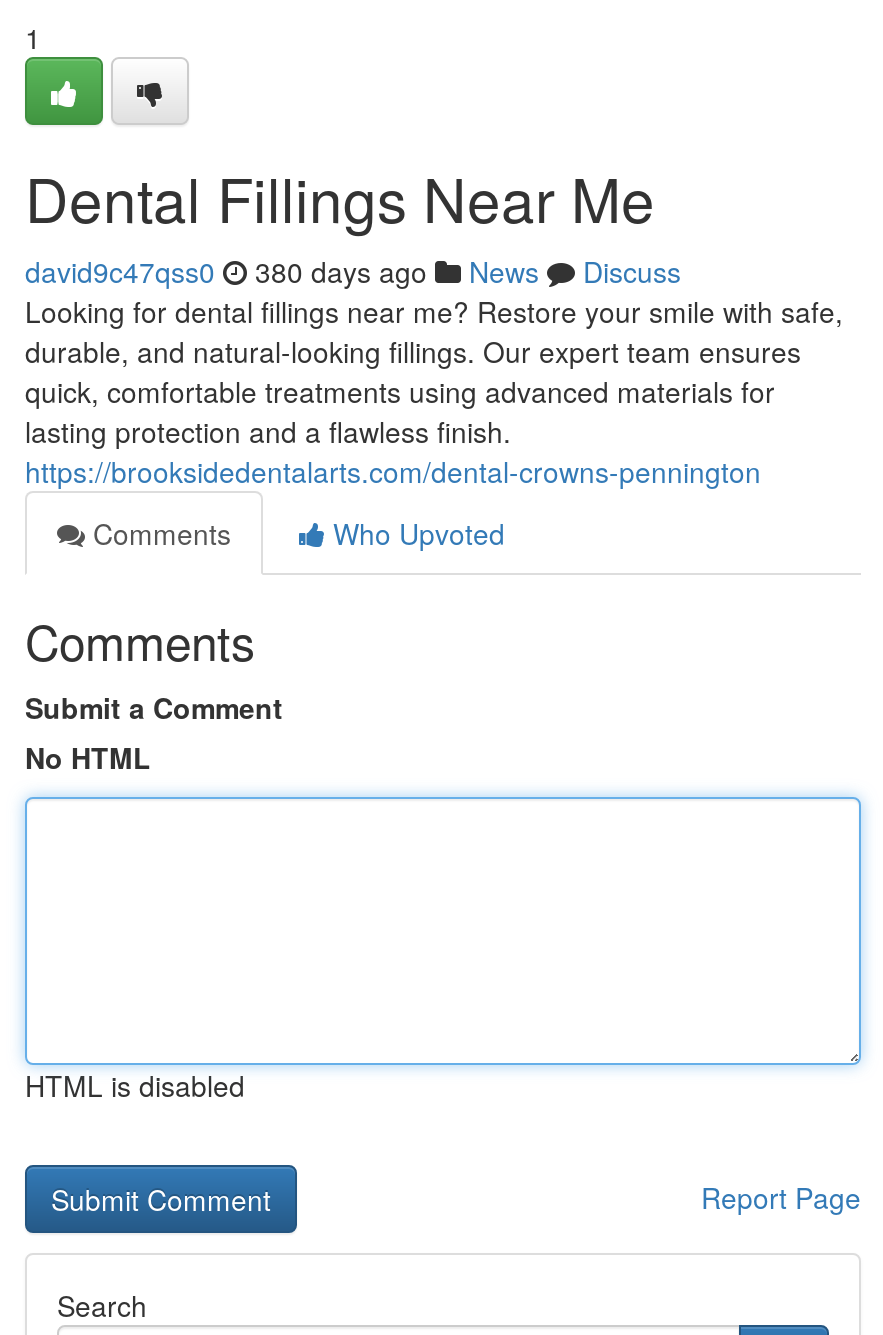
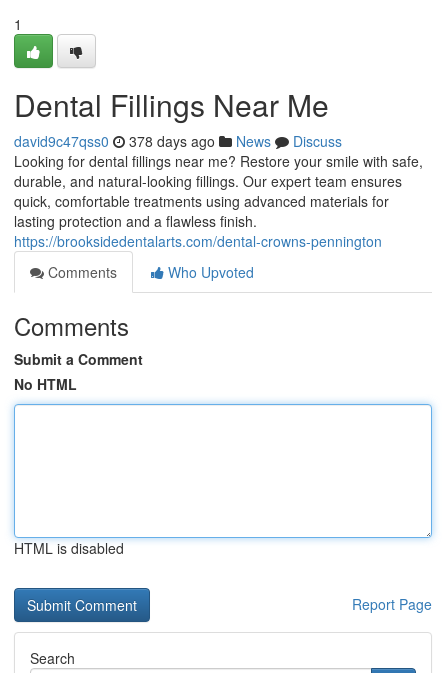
- david9c47qss0 380 days ago News Discuss
+ david9c47qss0 378 days ago News Discuss
